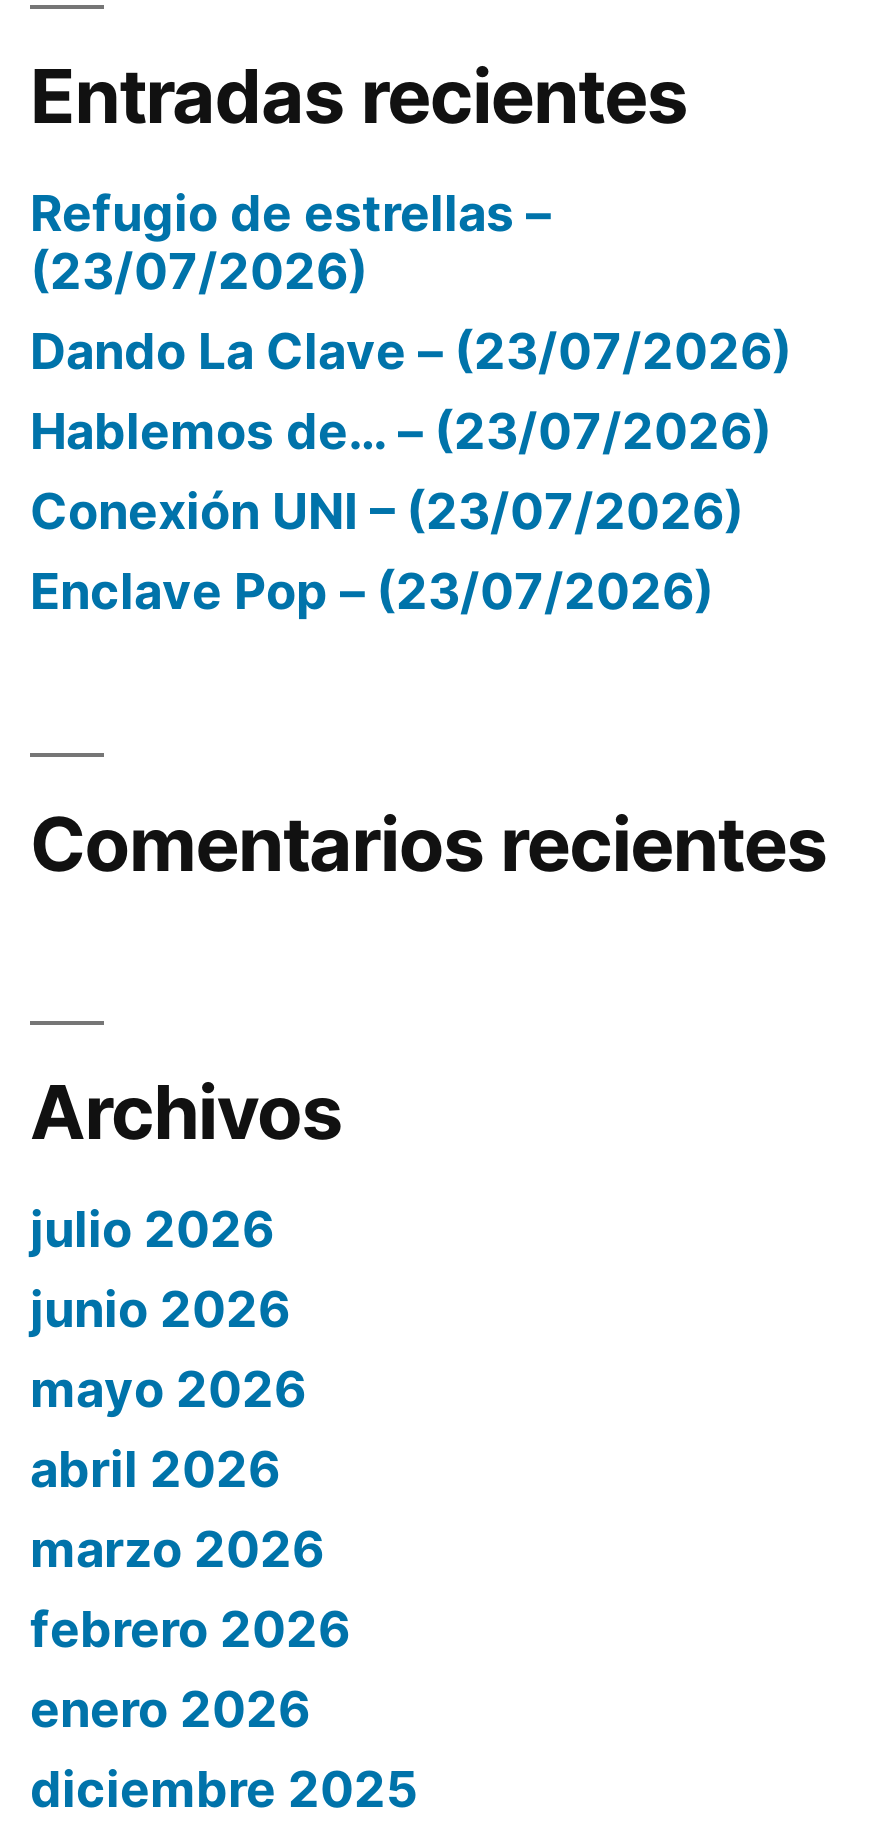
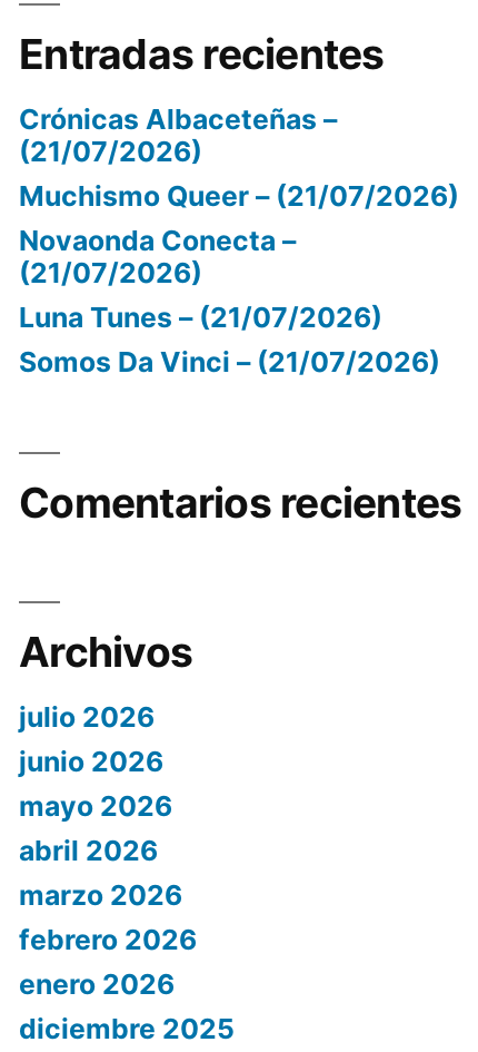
- Refugio de estrellas –
- (23/07/2026)
- Dando La Clave – (23/07/2026)
- Hablemos de… – (23/07/2026)
- Conexión UNI – (23/07/2026)
- Enclave Pop – (23/07/2026)
+ Crónicas Albaceteñas –
+ (21/07/2026)
+ Muchismo Queer – (21/07/2026)
+ Novaonda Conecta –
+ (21/07/2026)
+ Luna Tunes – (21/07/2026)
+ Somos Da Vinci – (21/07/2026)
